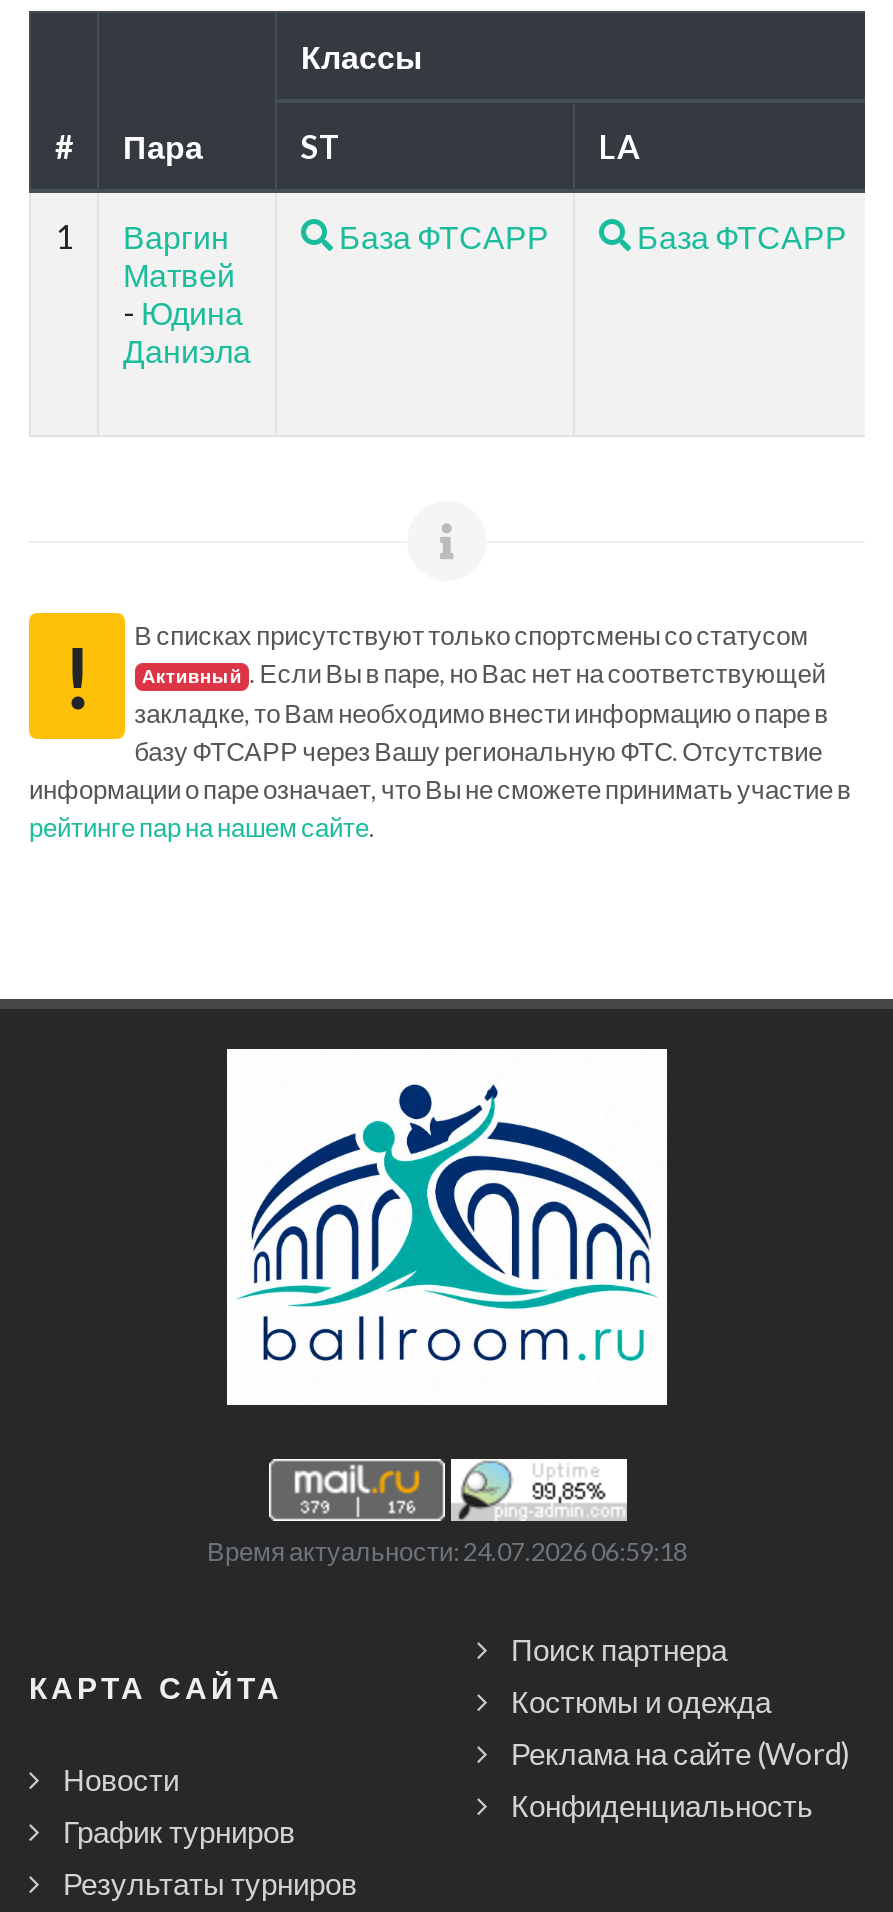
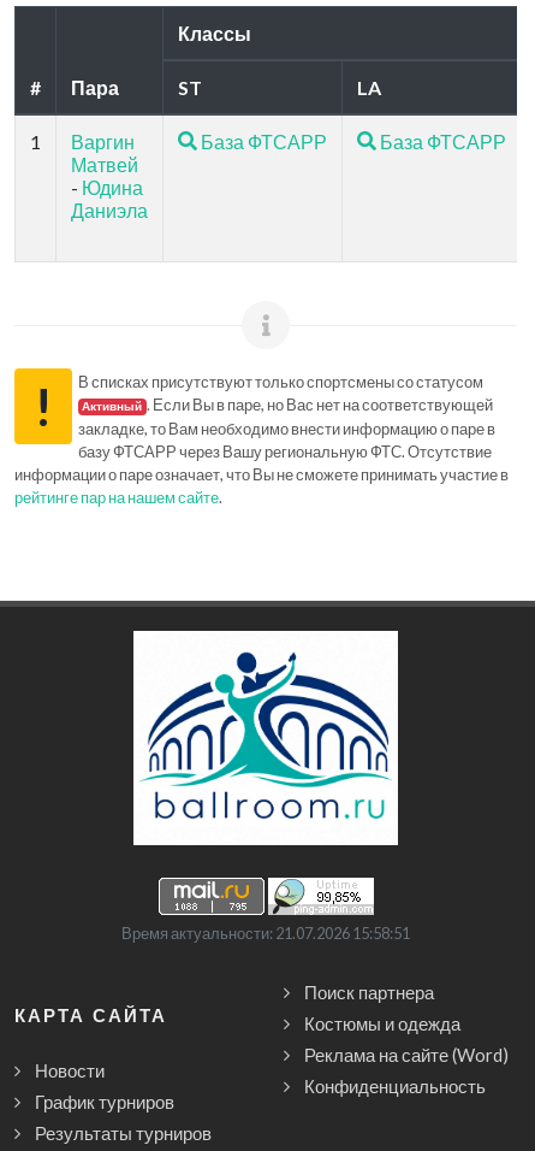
- Время актуальности: 24.07.2026 06:59:18
+ Время актуальности: 21.07.2026 15:58:51
